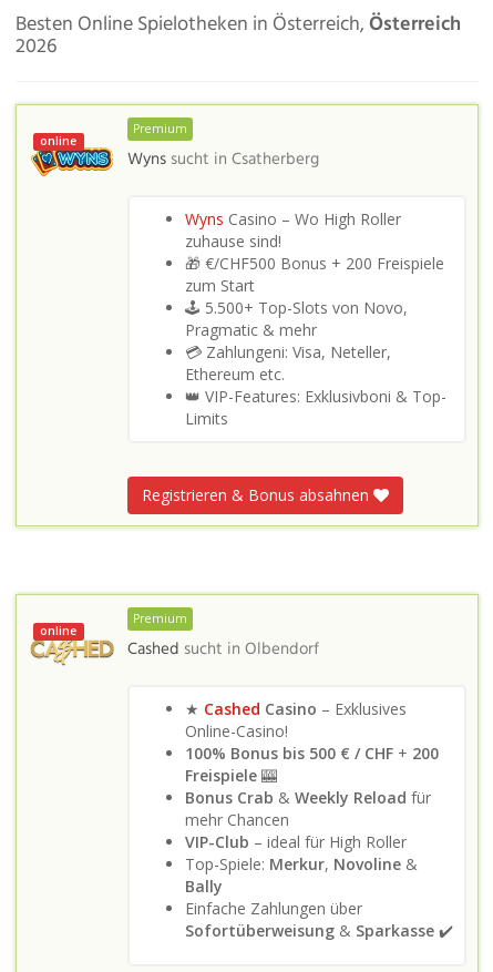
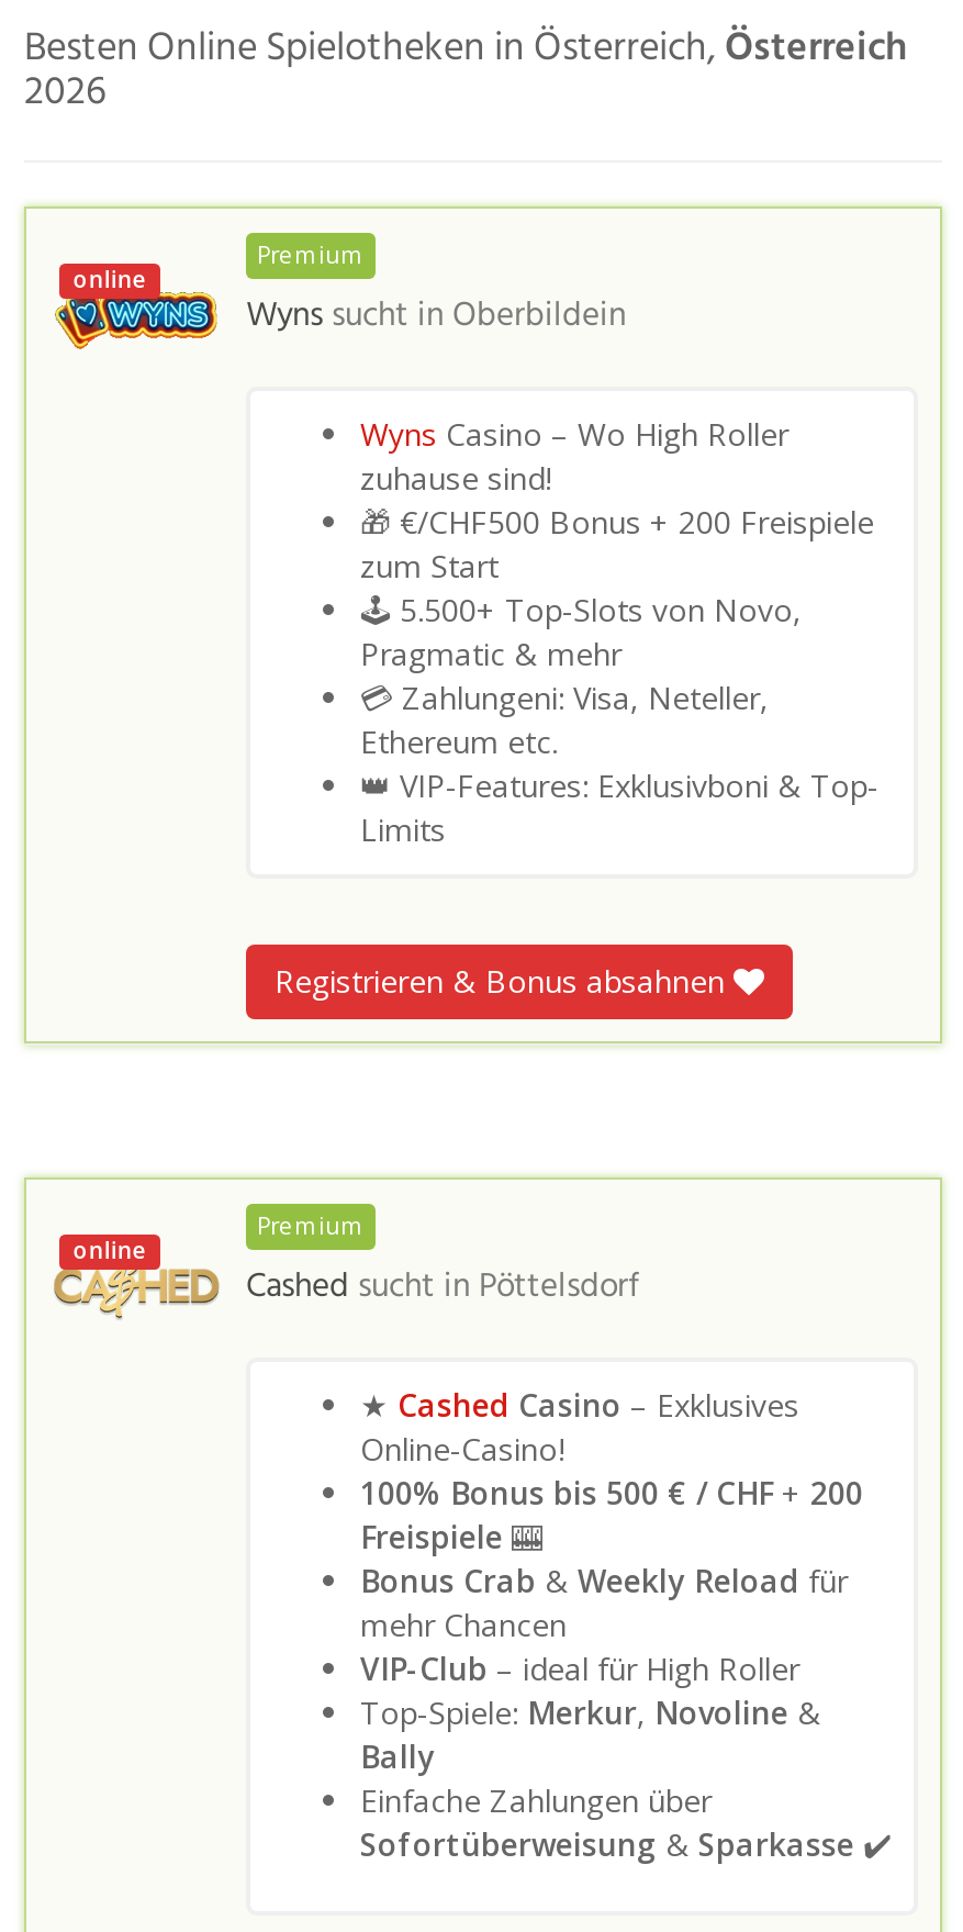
- Wyns sucht in Csatherberg
+ Wyns sucht in Oberbildein

- Cashed sucht in Olbendorf
+ Cashed sucht in Pöttelsdorf
